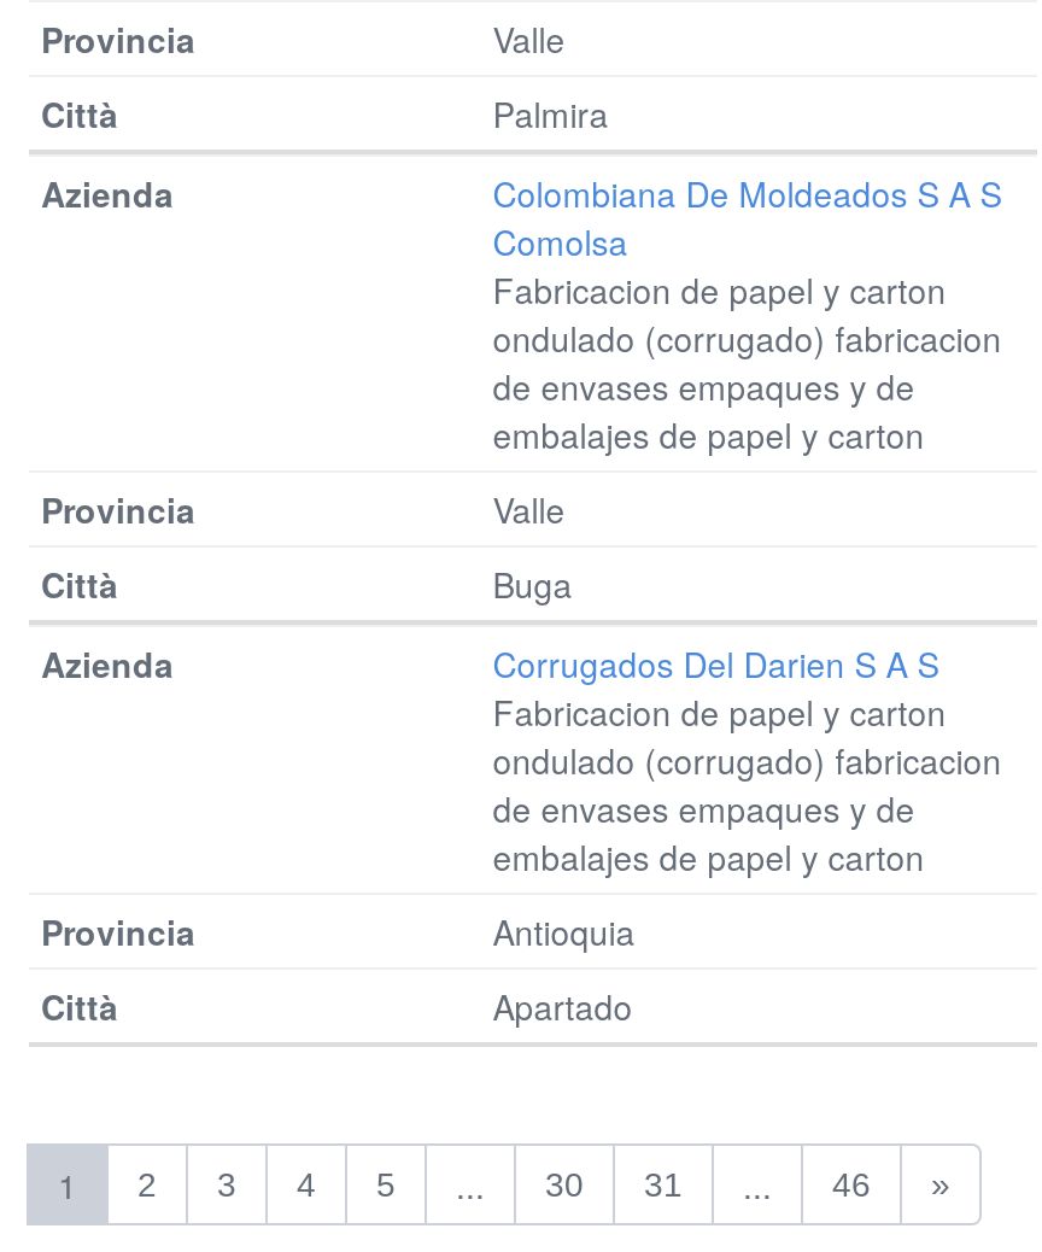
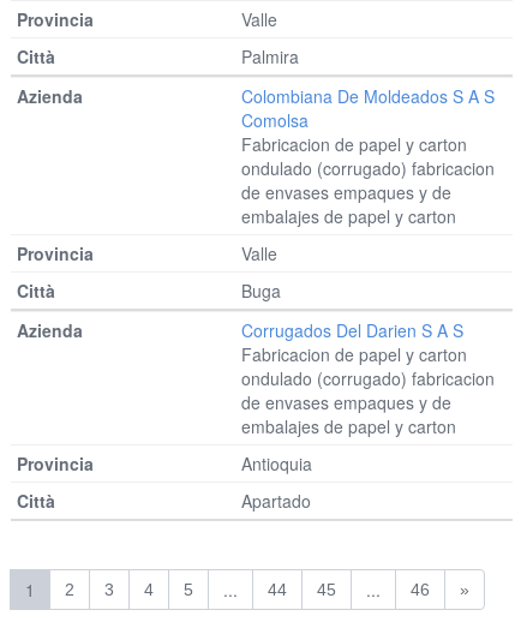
- 30
+ 44

- 31
+ 45
